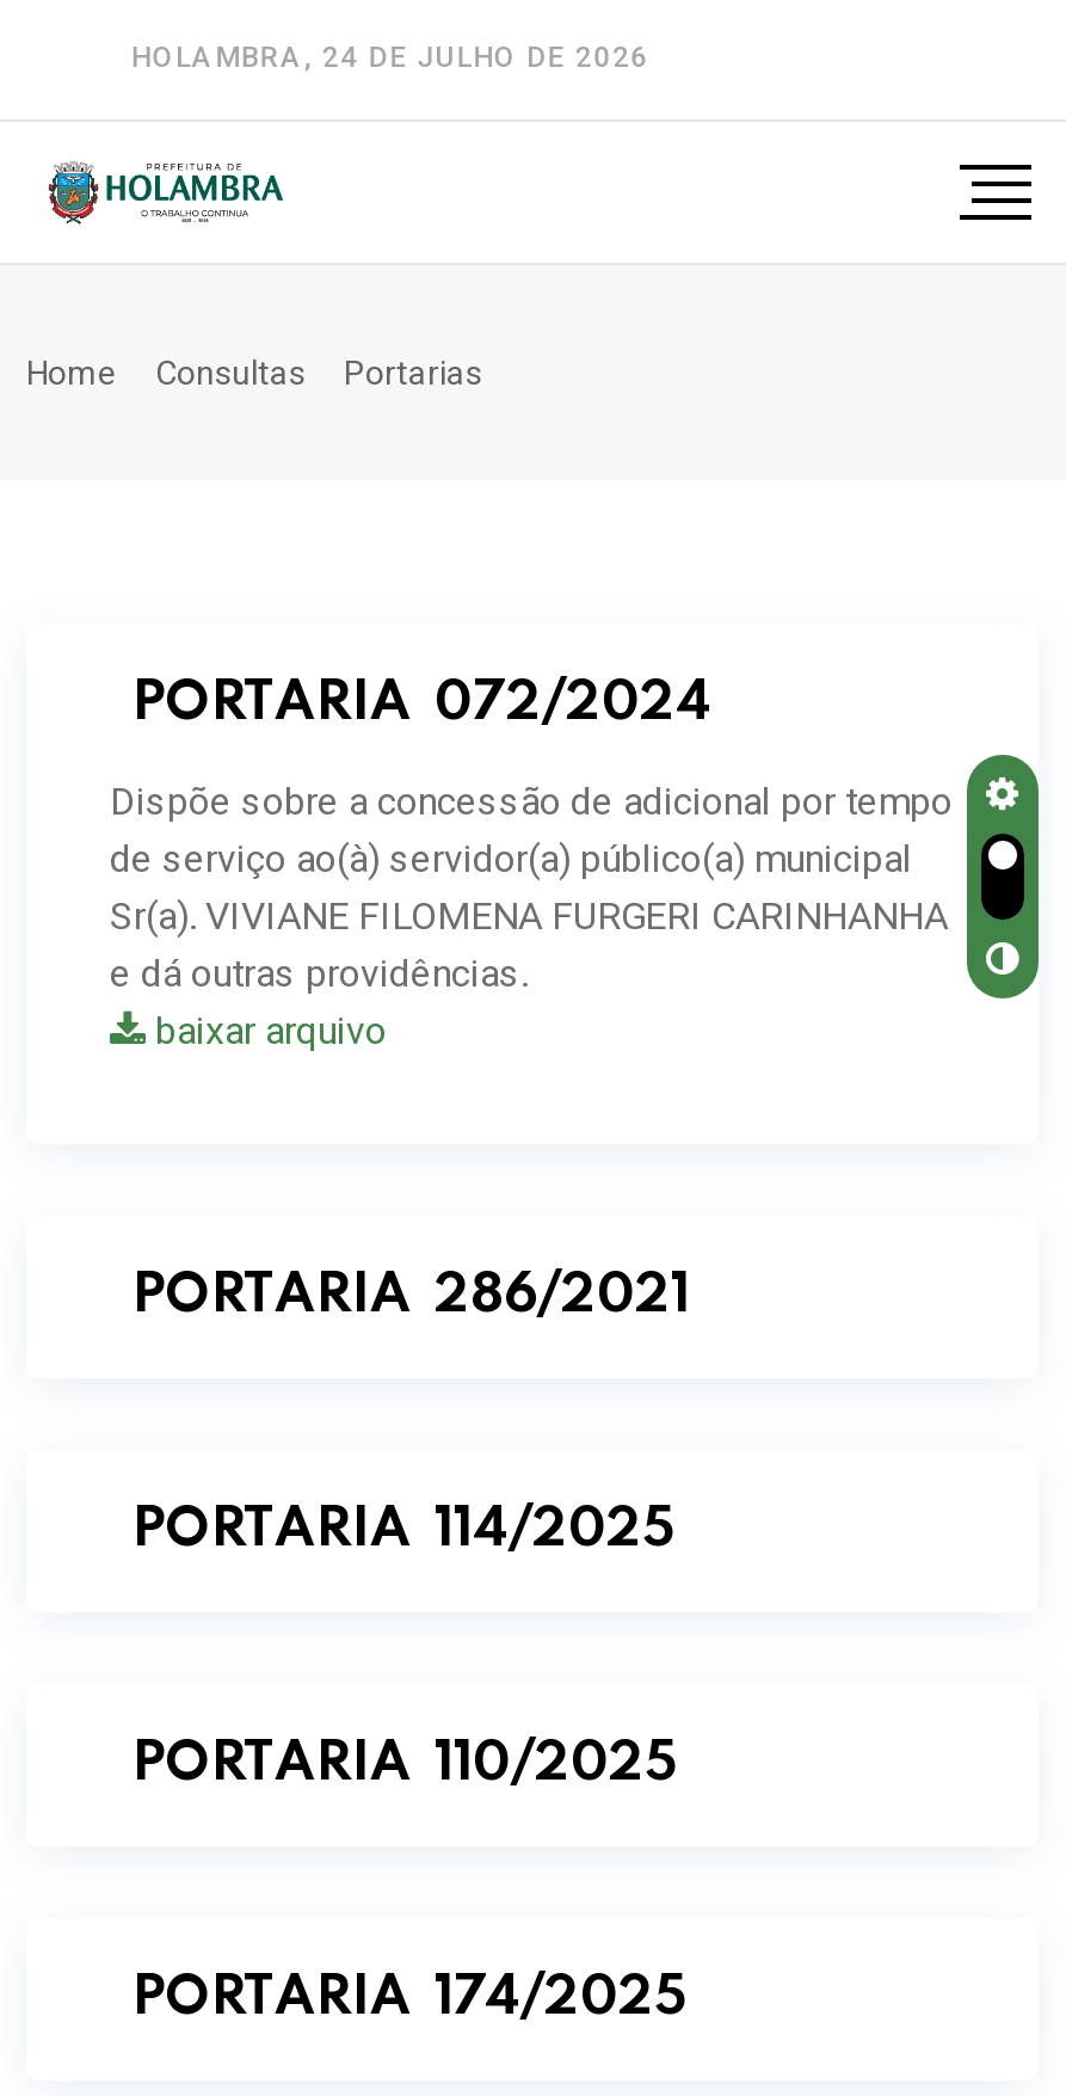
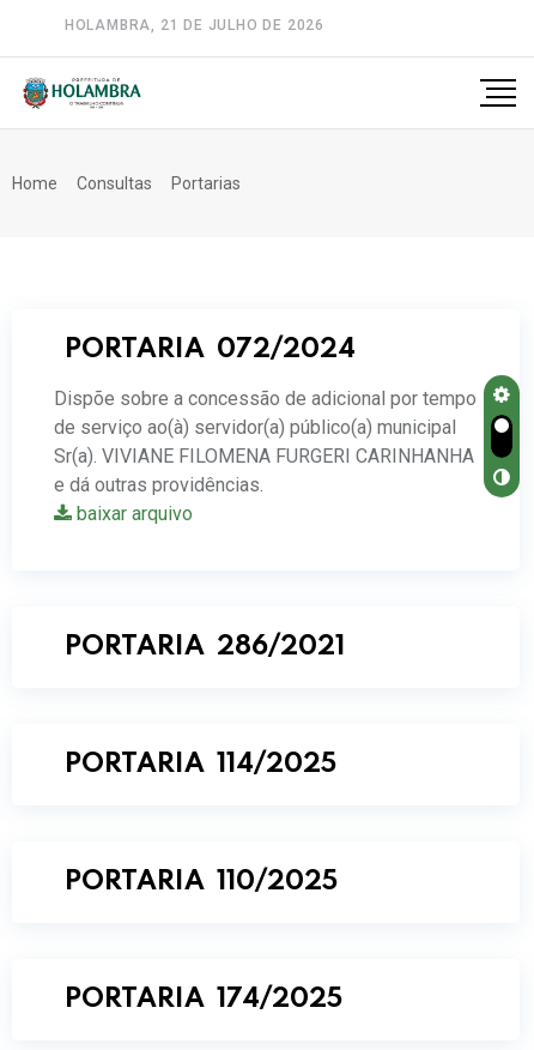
- HOLAMBRA, 24 DE JULHO DE 2026
+ HOLAMBRA, 21 DE JULHO DE 2026
